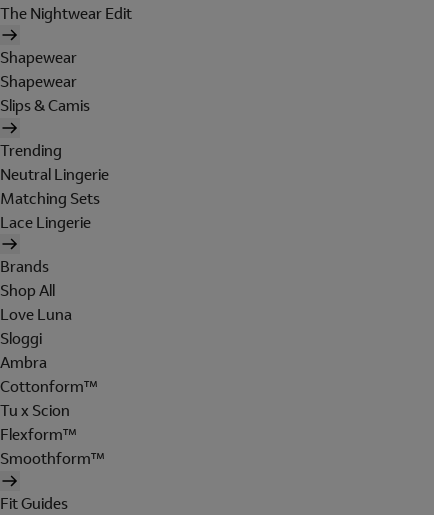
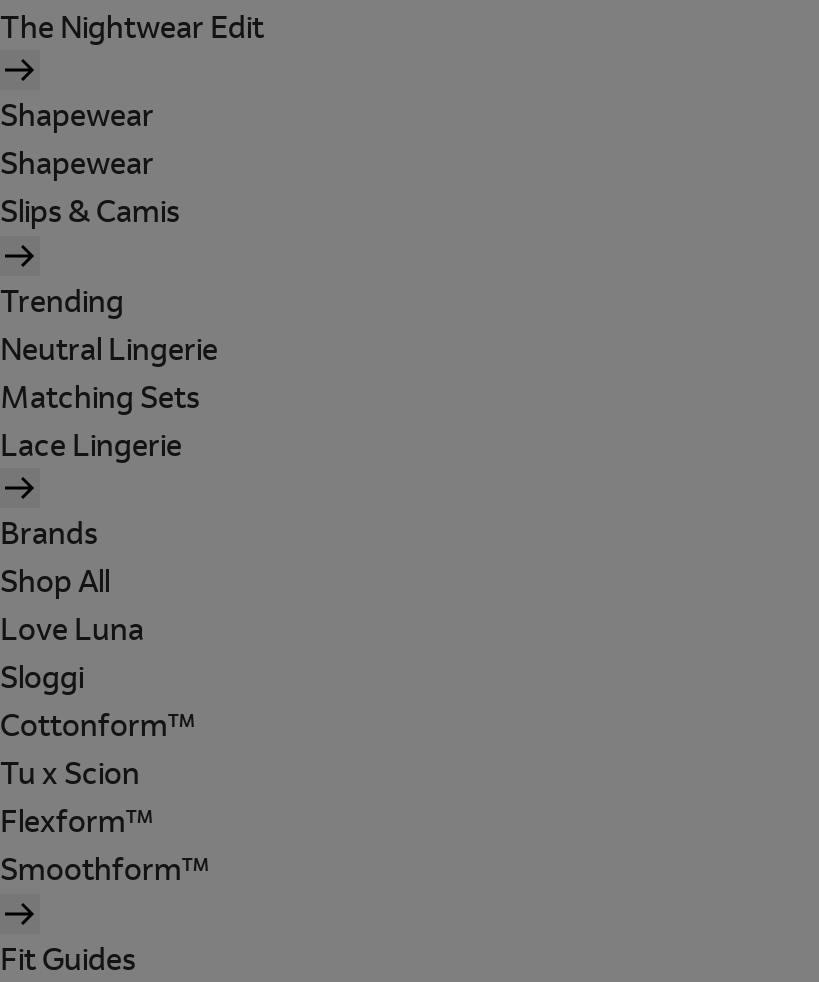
- Ambra
